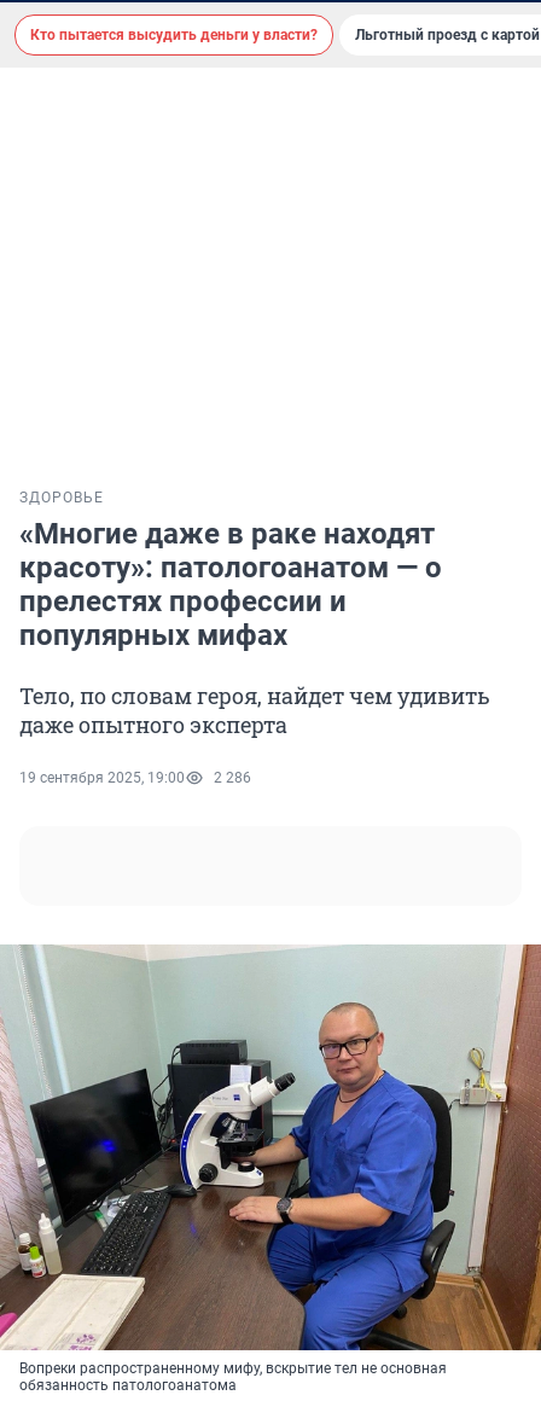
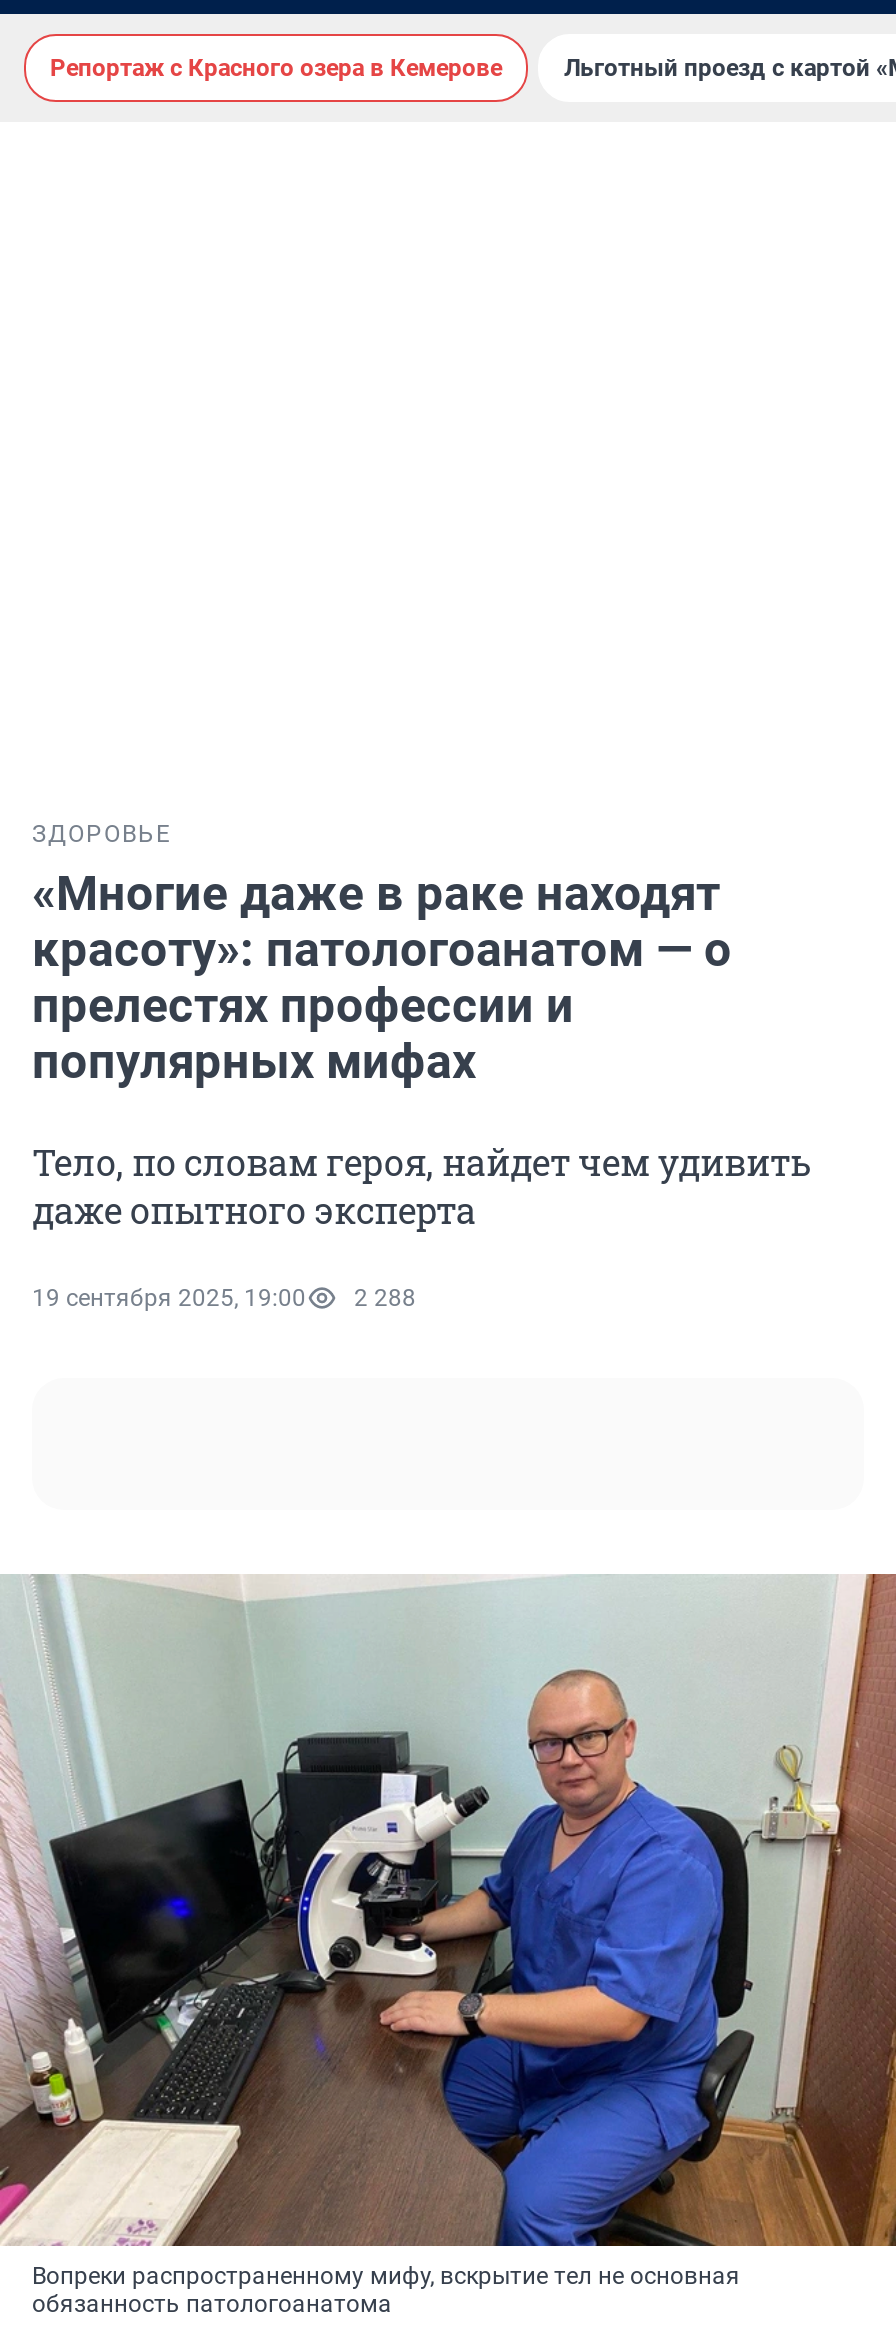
- Кто пытается высудить деньги у власти?
+ Репортаж с Красного озера в Кемерове

- 19 сентября 2025, 19:00 2 286
+ 19 сентября 2025, 19:00 2 288
